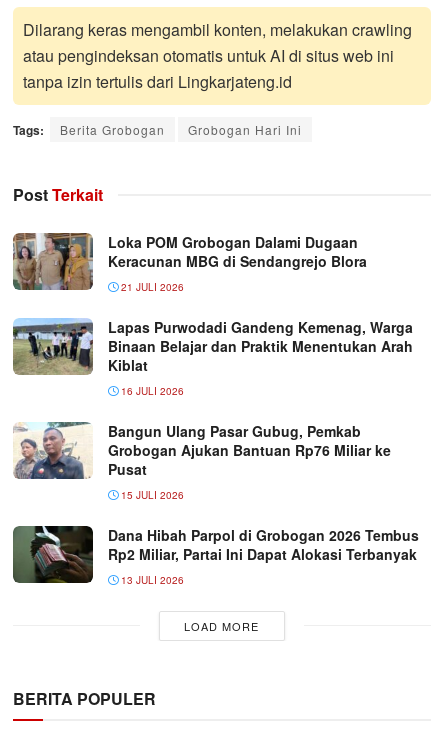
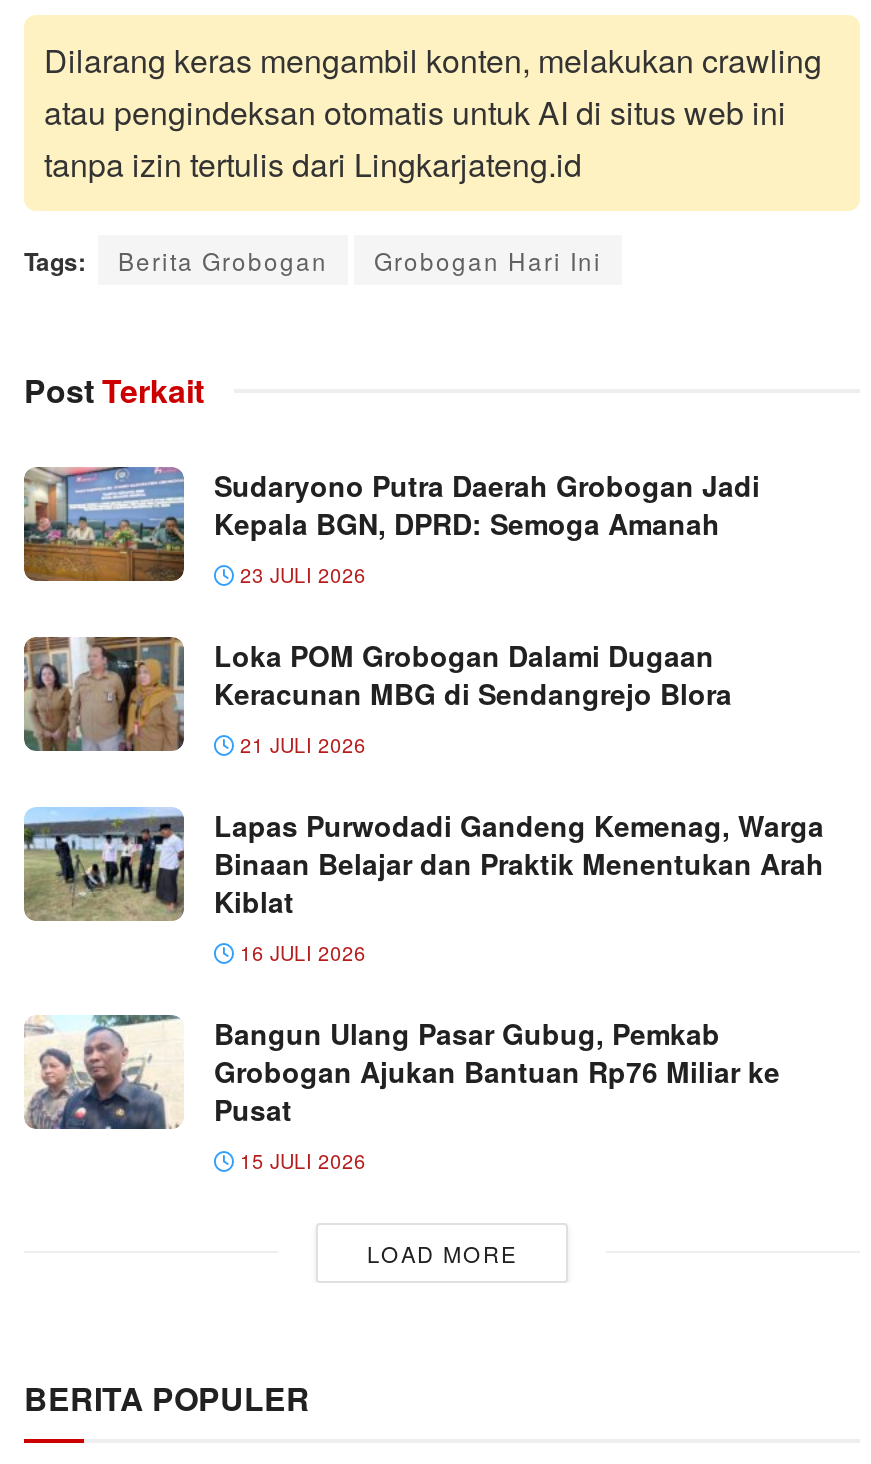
+ [image]
+ Sudaryono Putra Daerah Grobogan Jadi
+ Kepala BGN, DPRD: Semoga Amanah
+ 23 JULI 2026

moved down: [image] | Loka POM Grobogan Dalami Dugaan | Keracunan MBG di Sendangrejo Blora | ... | Pusat | 15 JULI 2026

- [image]
- Dana Hibah Parpol di Grobogan 2026 Tembus
- Rp2 Miliar, Partai Ini Dapat Alokasi Terbanyak
- 13 JULI 2026
